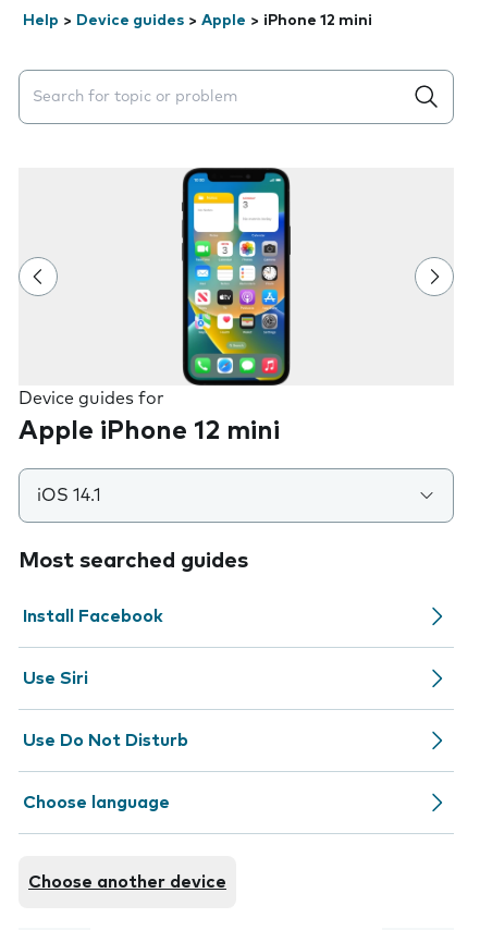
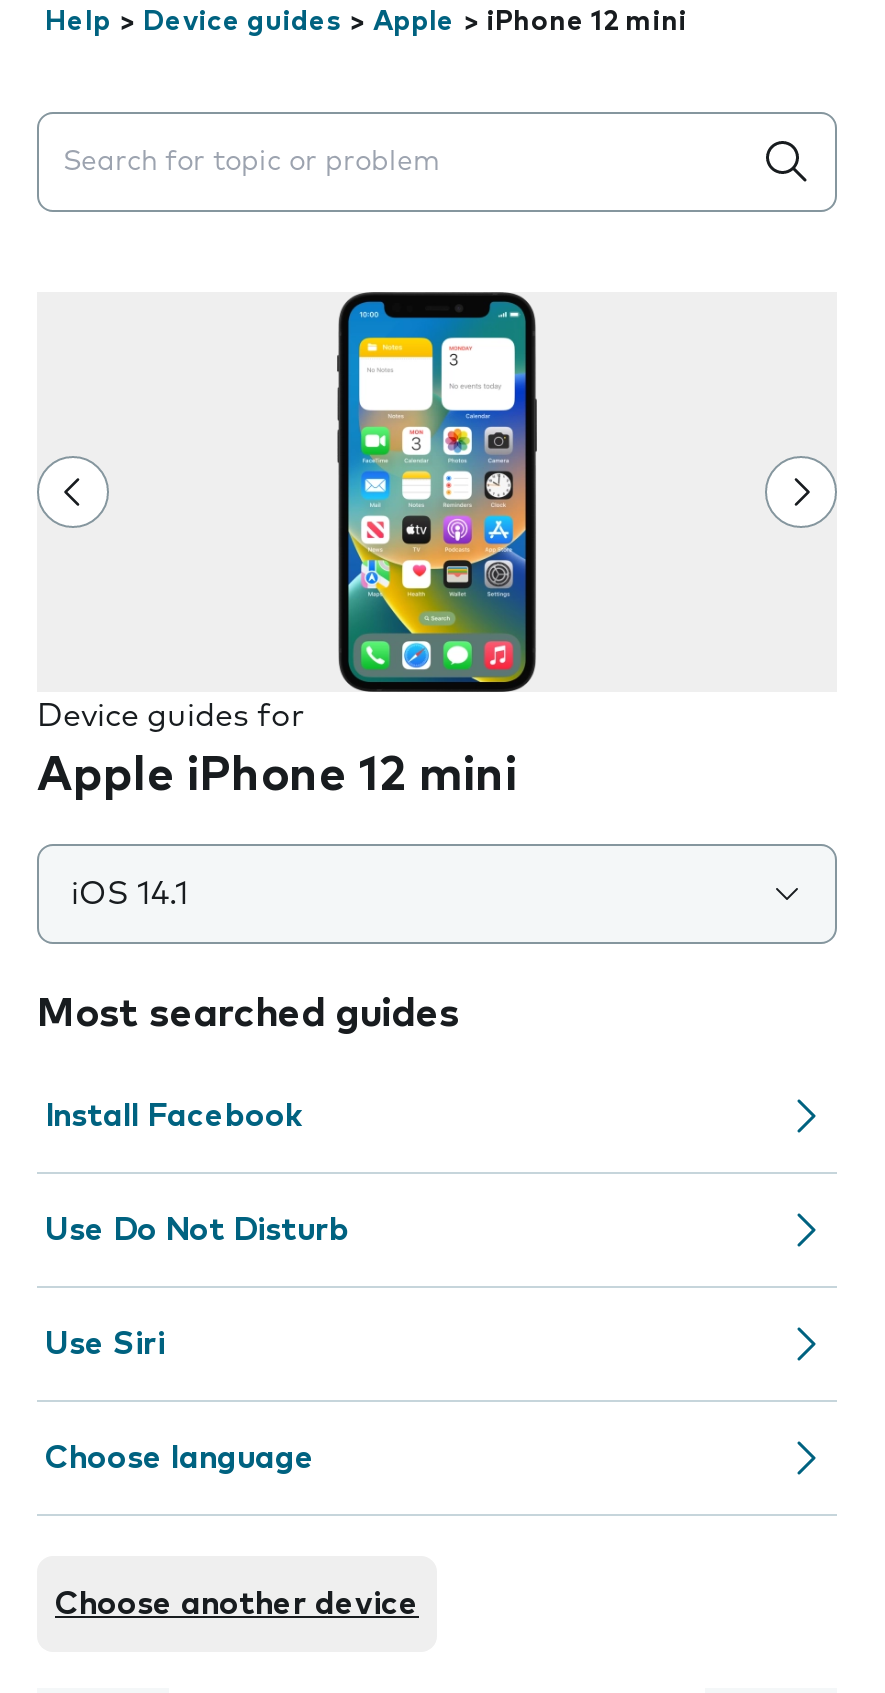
moved down: Use Siri

moved up: Use Do Not Disturb
